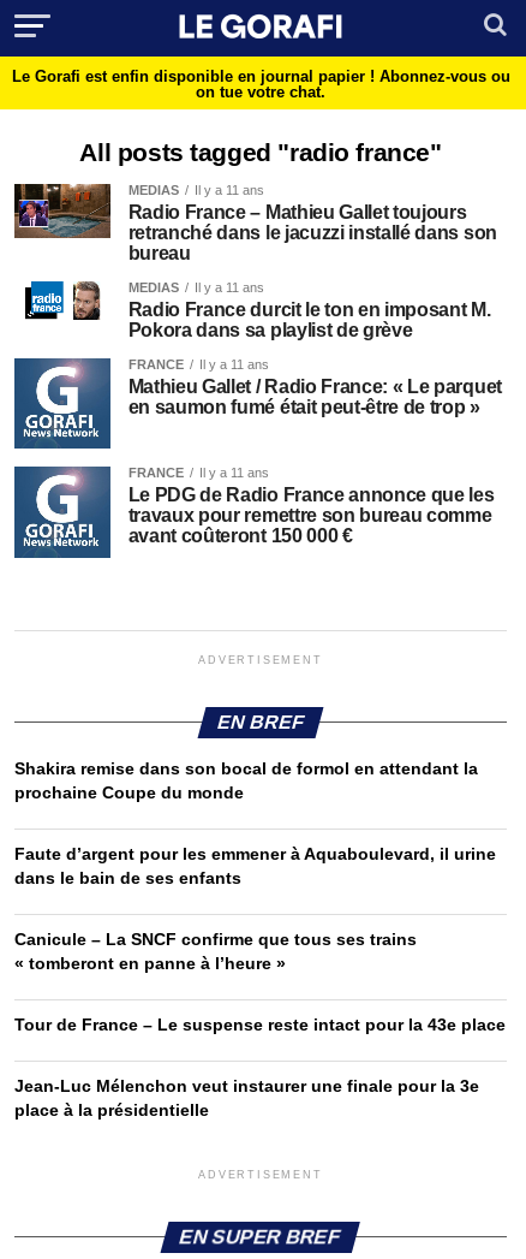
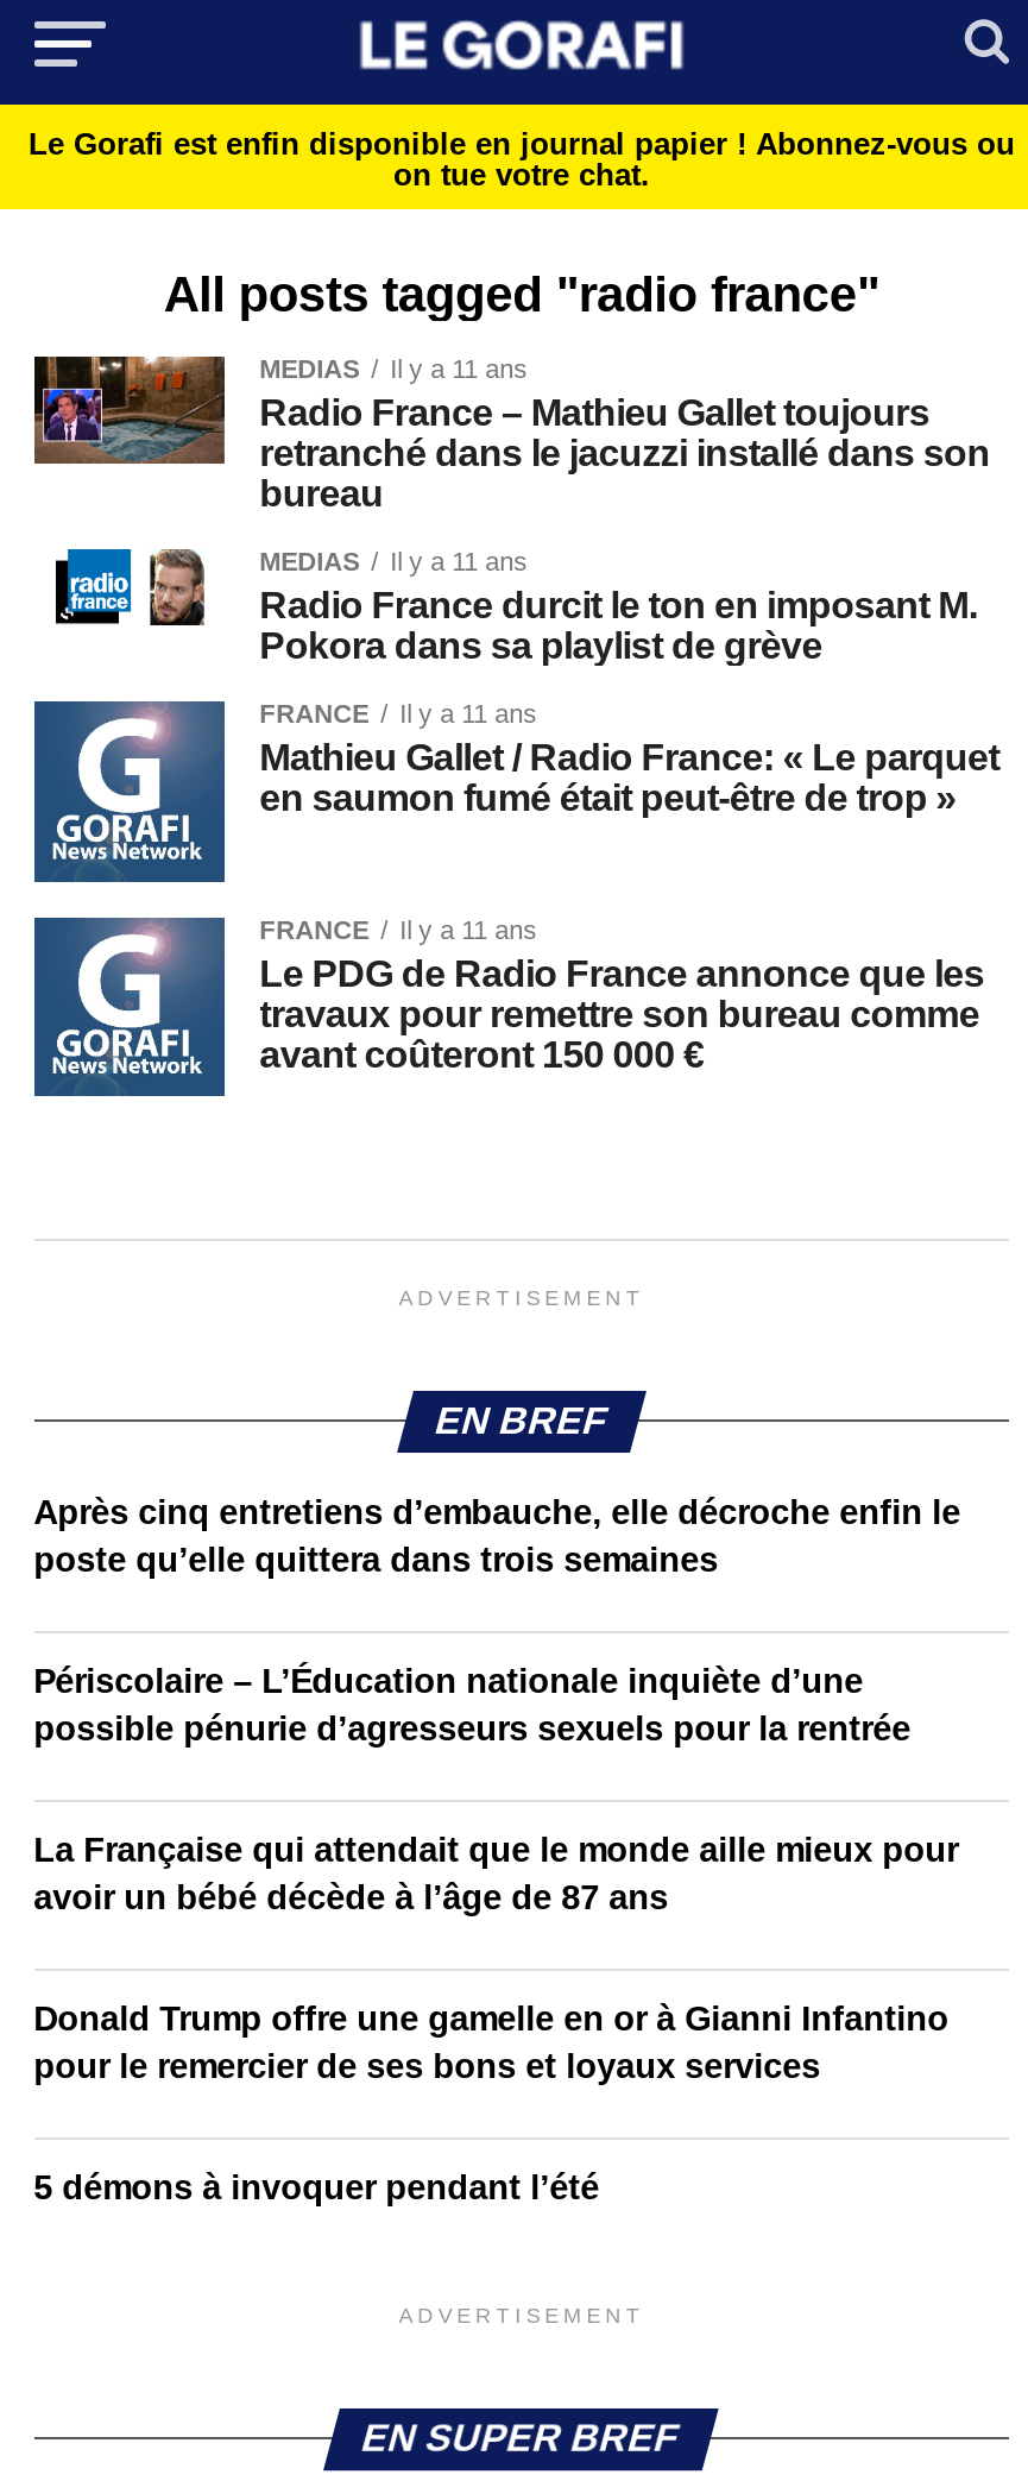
- Shakira remise dans son bocal de formol en attendant la
- prochaine Coupe du monde
+ Après cinq entretiens d’embauche, elle décroche enfin le
+ poste qu’elle quittera dans trois semaines

- Faute d’argent pour les emmener à Aquaboulevard, il urine
- dans le bain de ses enfants
+ Périscolaire – L’Éducation nationale inquiète d’une
+ possible pénurie d’agresseurs sexuels pour la rentrée

- Canicule – La SNCF confirme que tous ses trains
- « tomberont en panne à l’heure »
+ La Française qui attendait que le monde aille mieux pour
+ avoir un bébé décède à l’âge de 87 ans

- Tour de France – Le suspense reste intact pour la 43e place
+ Donald Trump offre une gamelle en or à Gianni Infantino
+ pour le remercier de ses bons et loyaux services

- Jean-Luc Mélenchon veut instaurer une finale pour la 3e
- place à la présidentielle
+ 5 démons à invoquer pendant l’été
